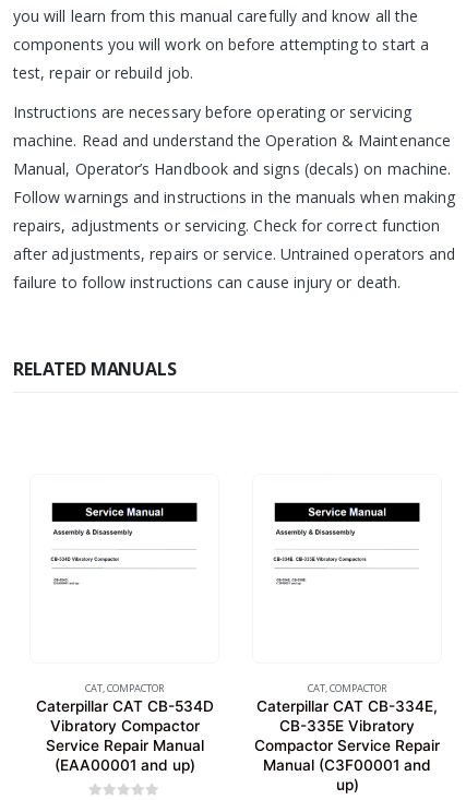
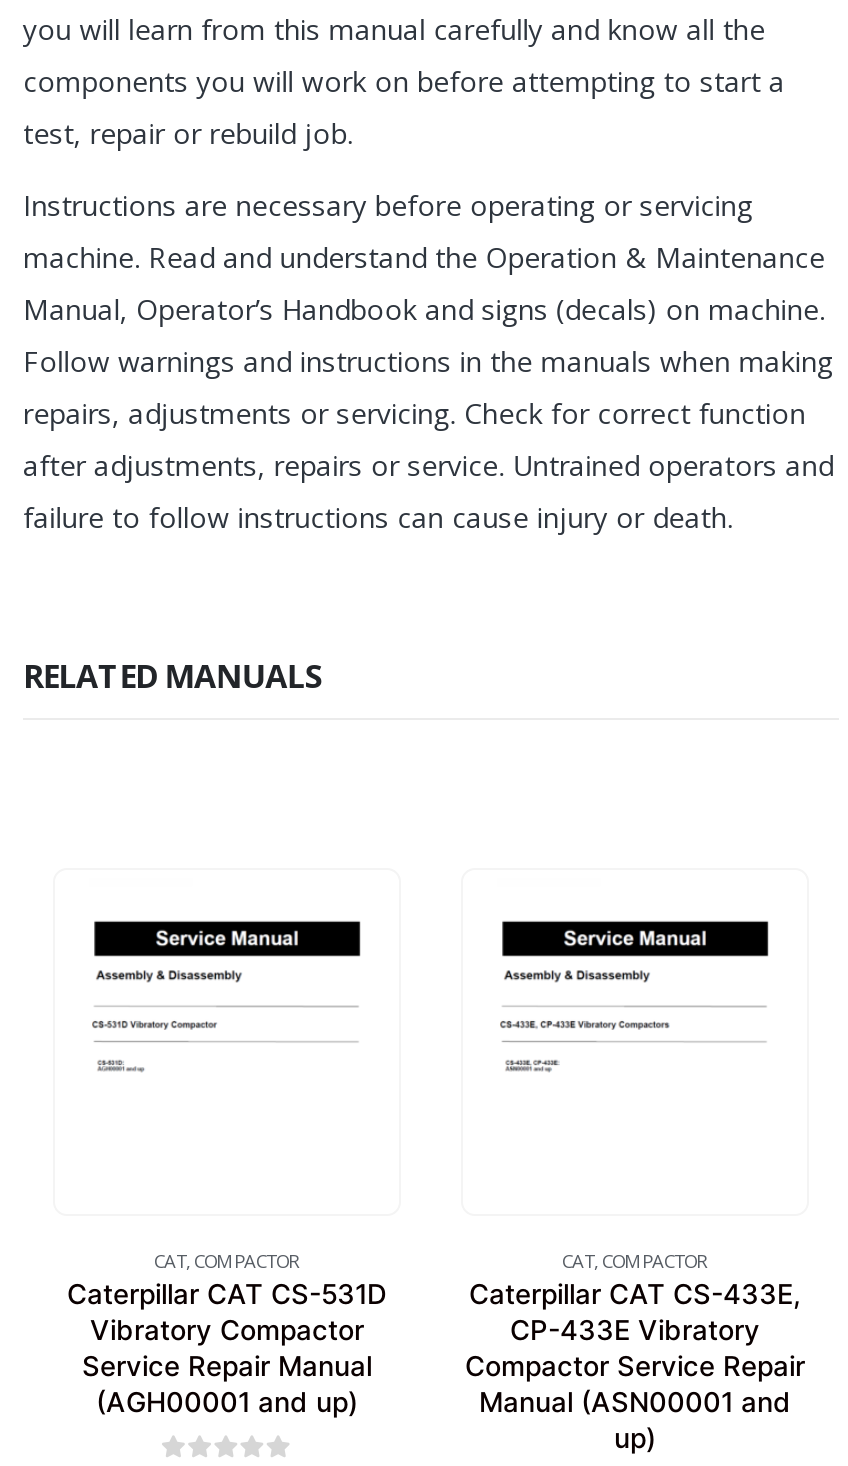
- Caterpillar CAT CB-534D
+ Caterpillar CAT CS-531D

- Caterpillar CAT CB-334E,
+ Caterpillar CAT CS-433E,

- CB-335E Vibratory
+ CP-433E Vibratory

- (EAA00001 and up)
+ (AGH00001 and up)

- Manual (C3F00001 and
+ Manual (ASN00001 and
